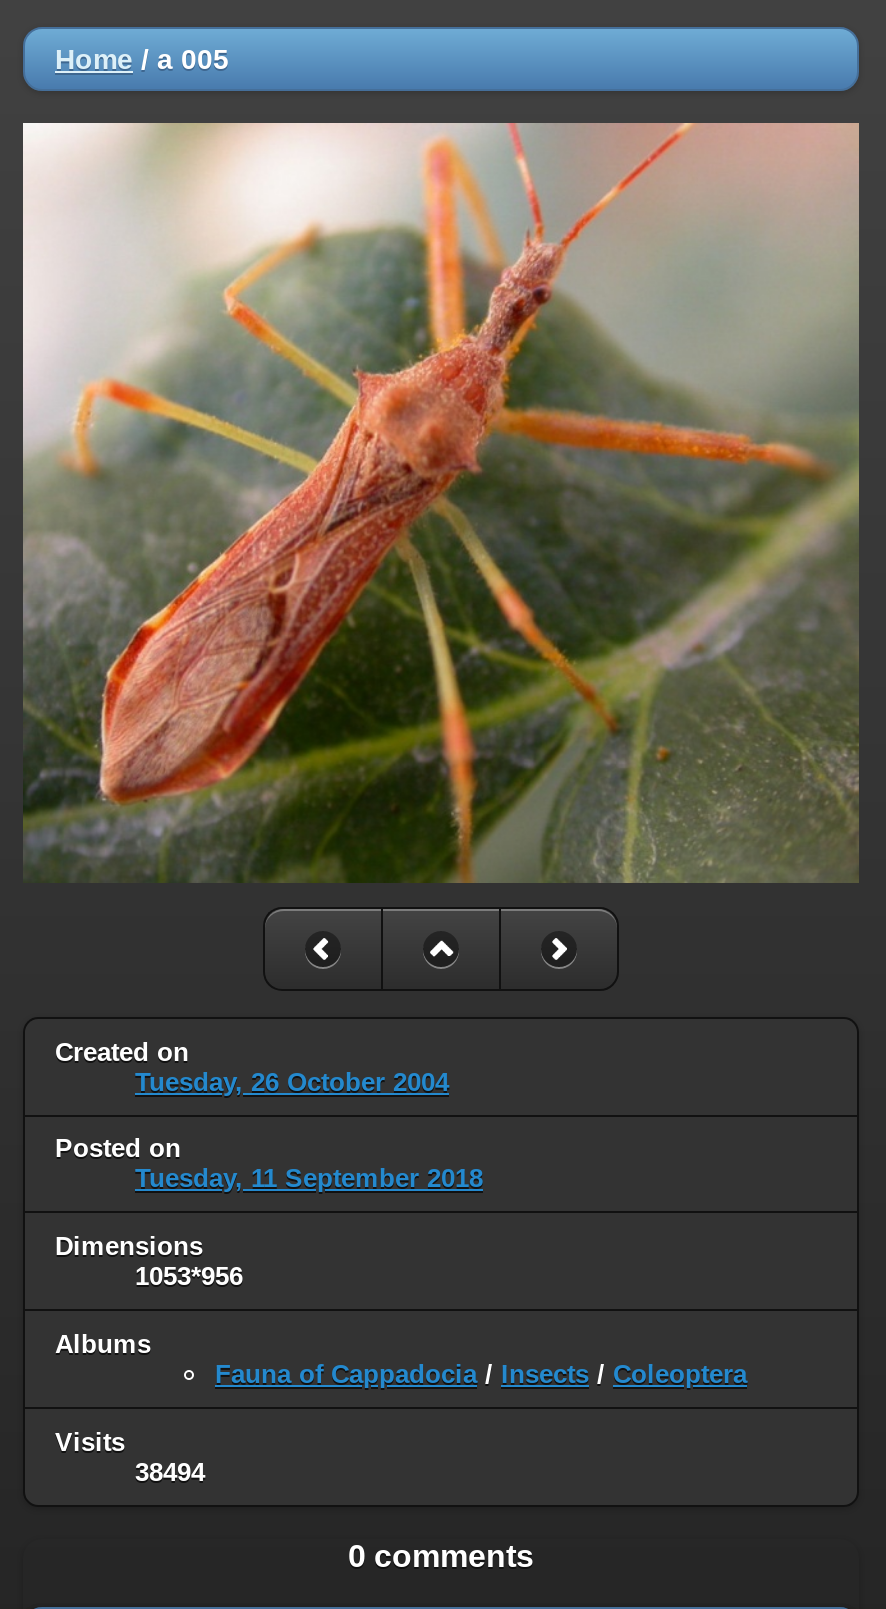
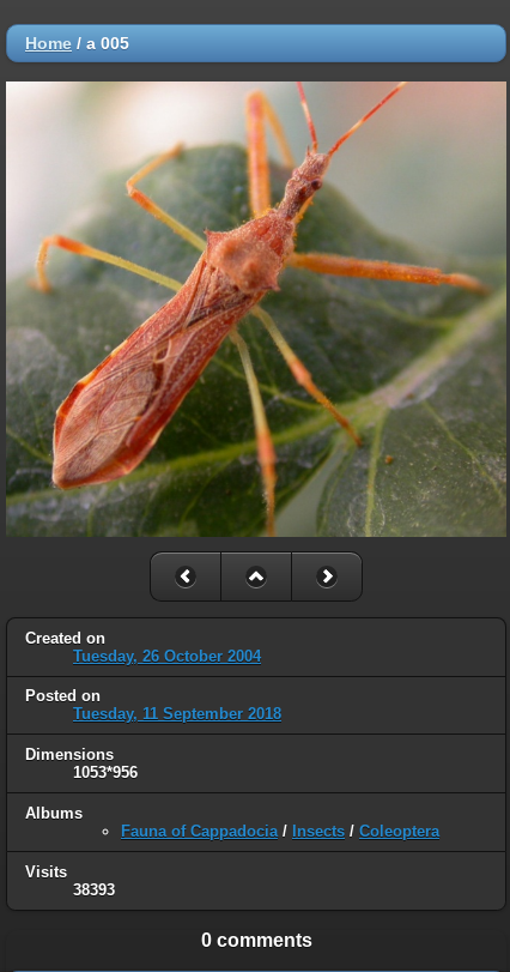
- 38494
+ 38393
